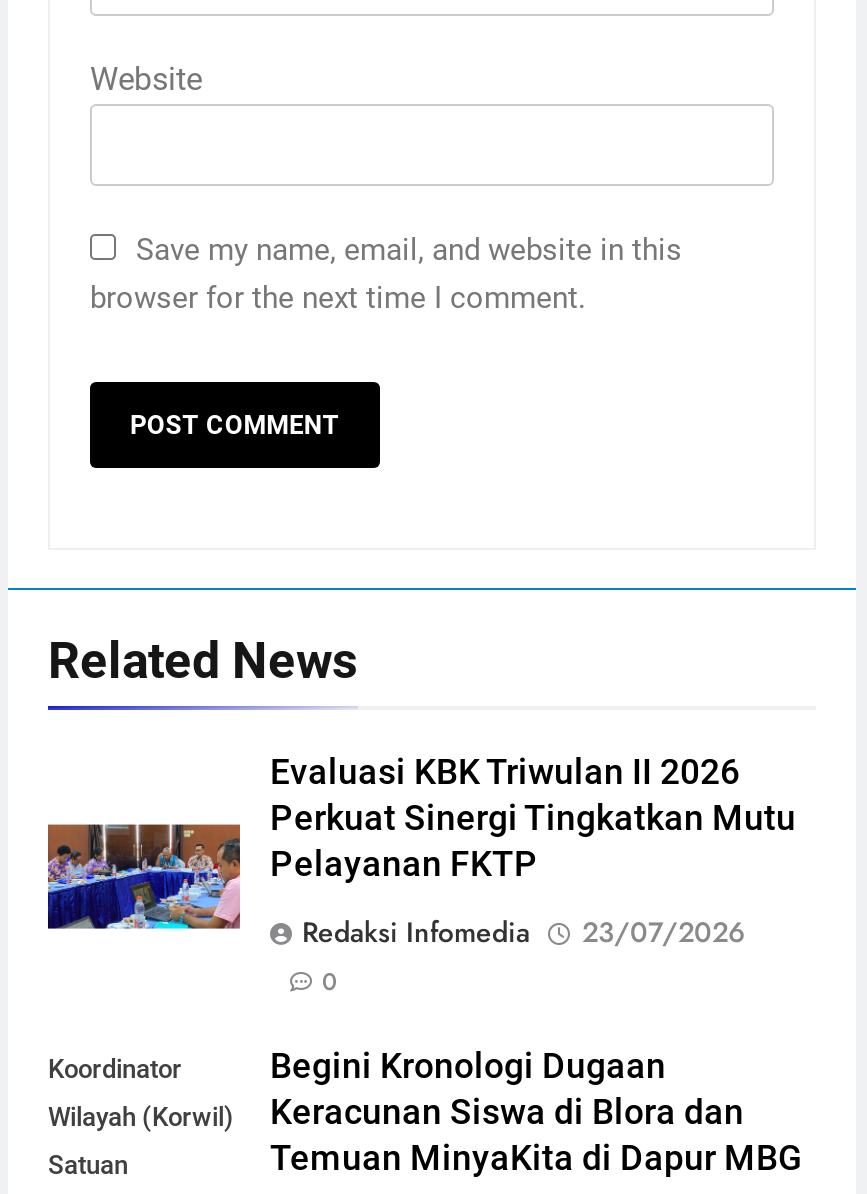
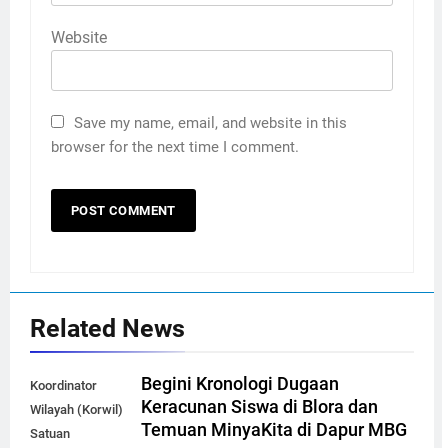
- [image]
- Evaluasi KBK Triwulan II 2026
- Perkuat Sinergi Tingkatkan Mutu
- Pelayanan FKTP
- Redaksi Infomedia
- 23/07/2026
- 0
